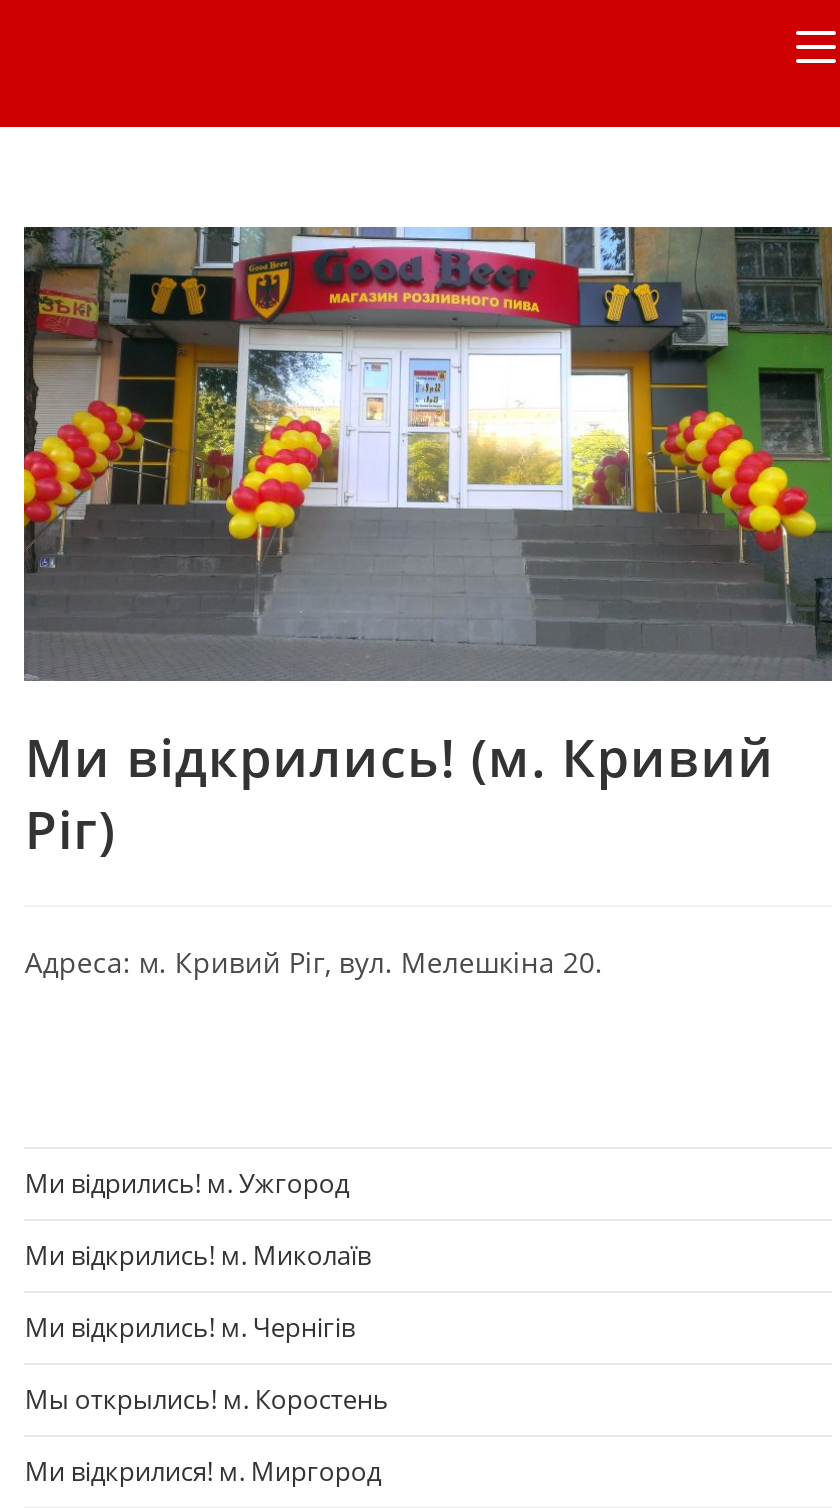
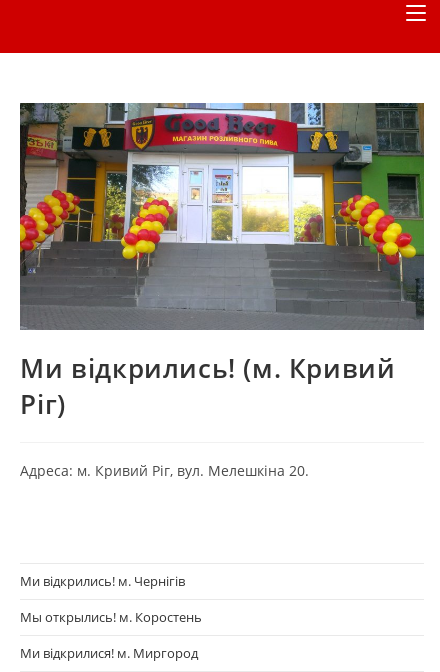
- Ми вiдрились! м. Ужгород
- Ми вiдкрились! м. Миколаїв
